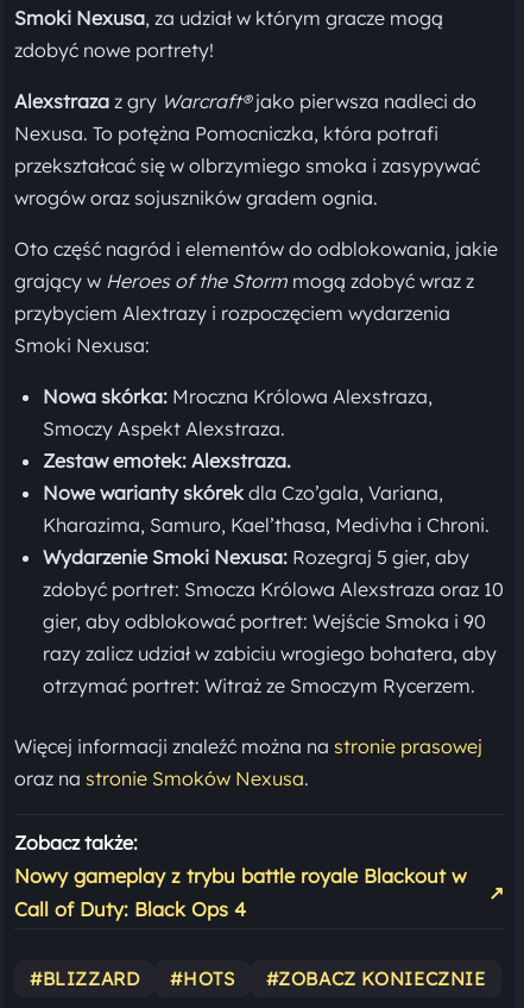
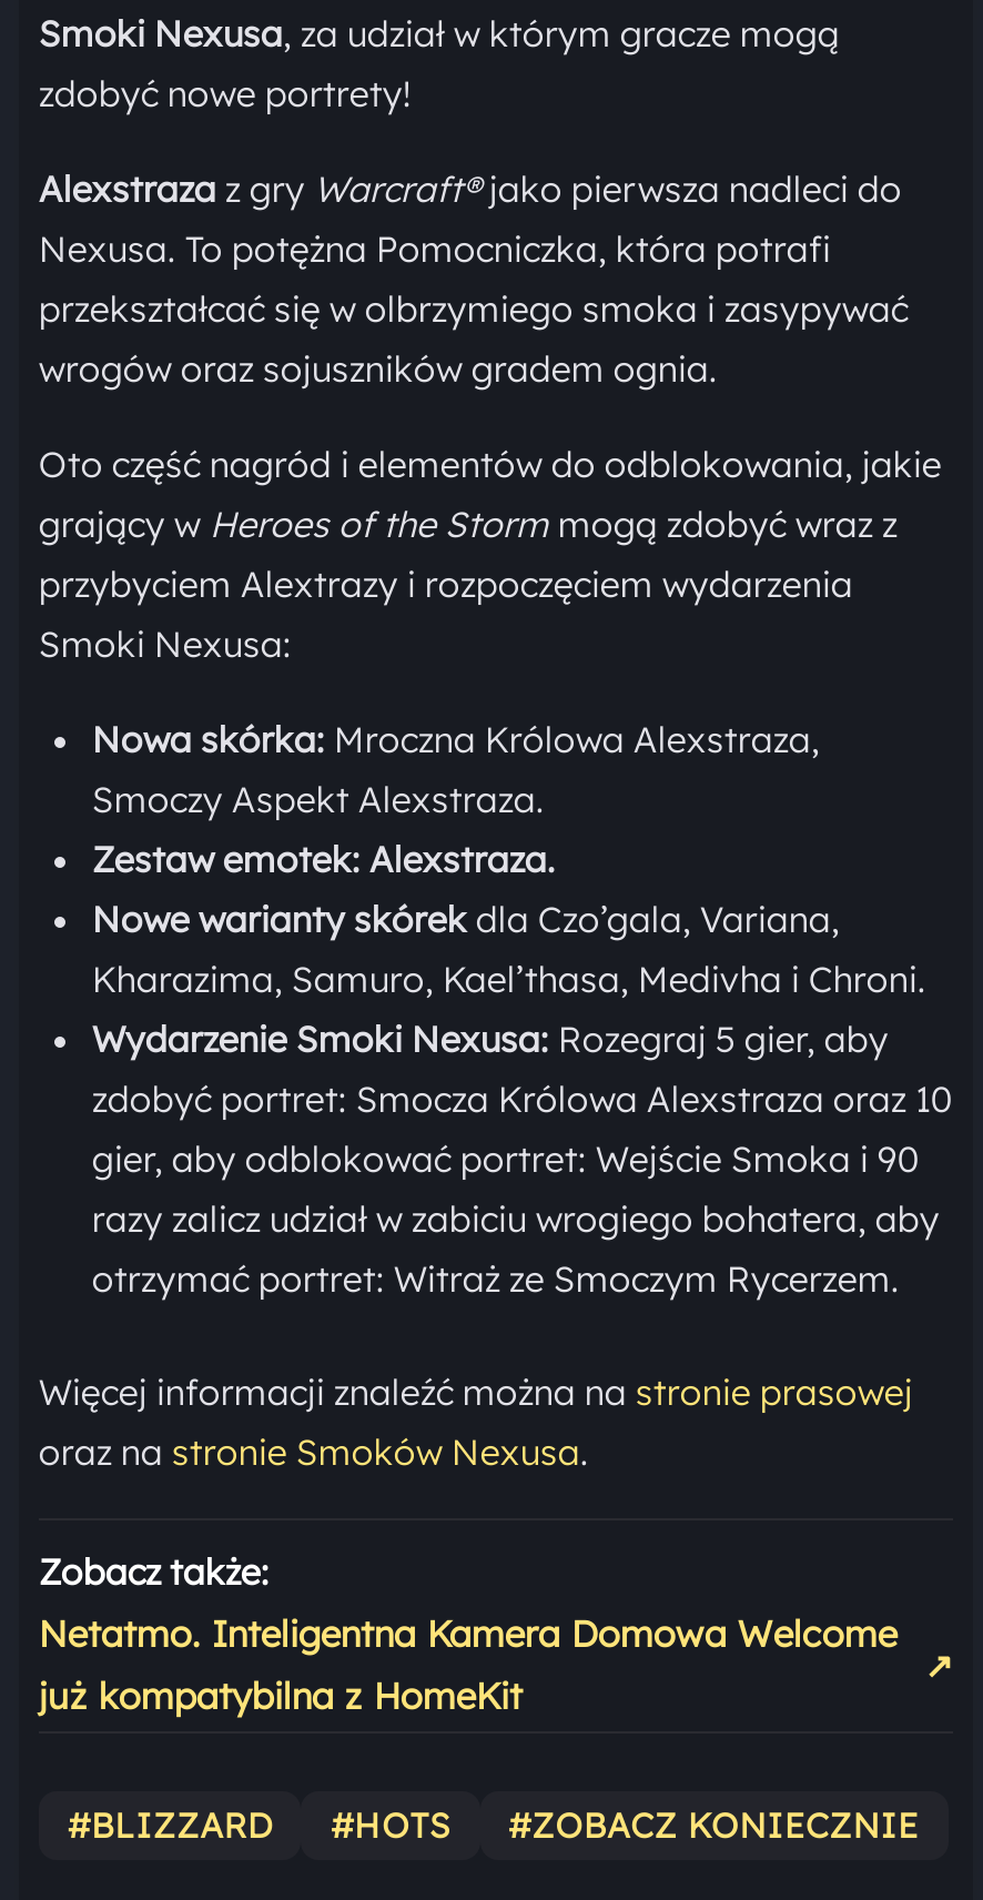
- Nowy gameplay z trybu battle royale Blackout w
- Call of Duty: Black Ops 4
+ Netatmo. Inteligentna Kamera Domowa Welcome
+ już kompatybilna z HomeKit
